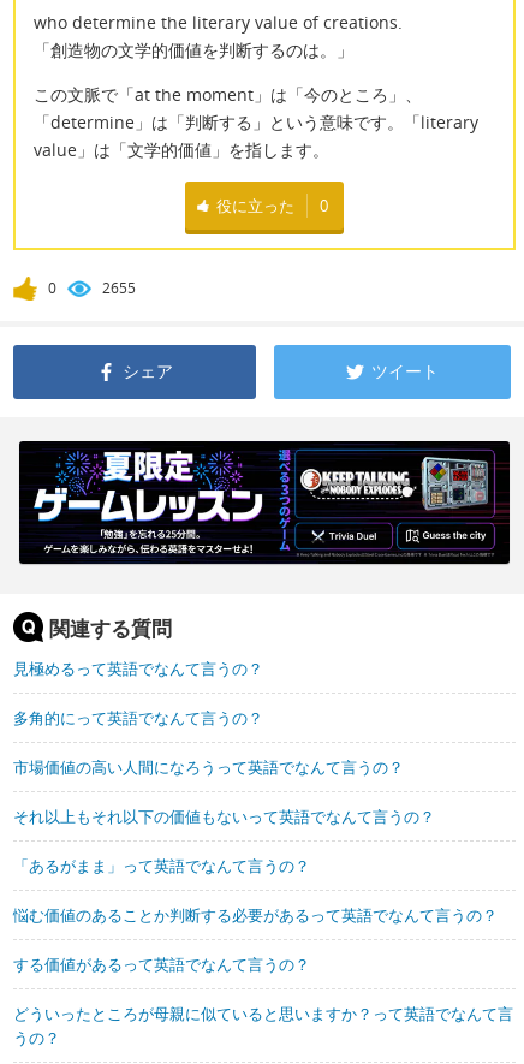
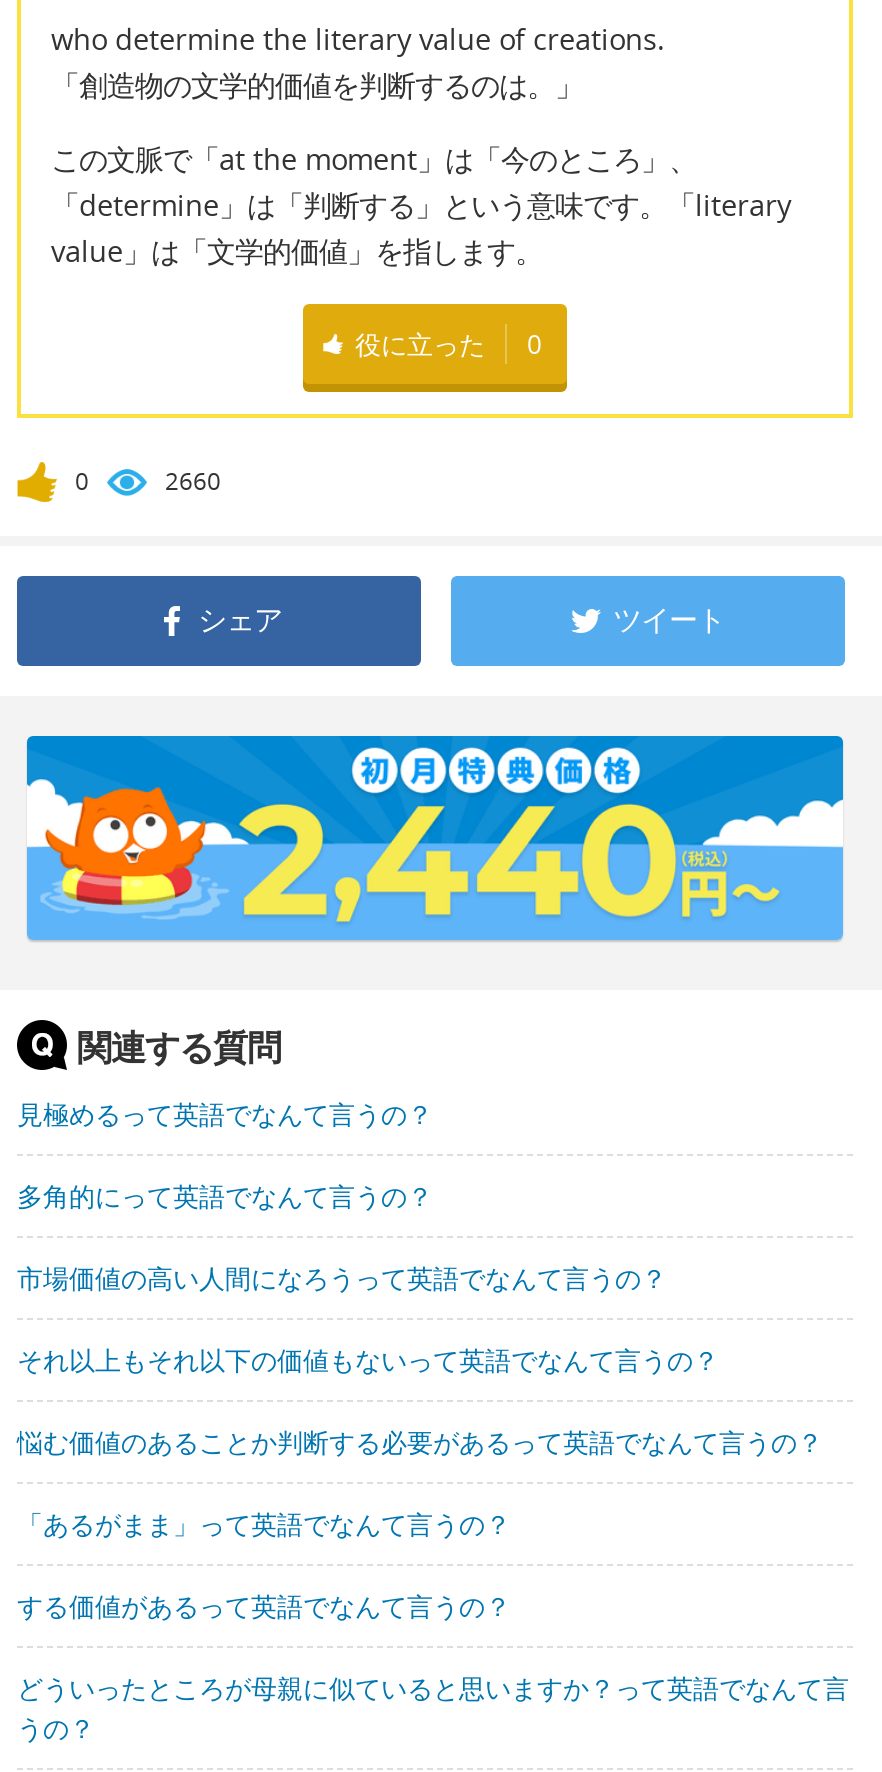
- 2655
+ 2660

- [image]
+ [image]

moved down: 「あるがまま」って英語でなんて言うの？

moved up: 悩む価値のあることか判断する必要があるって英語でなんて言うの？
